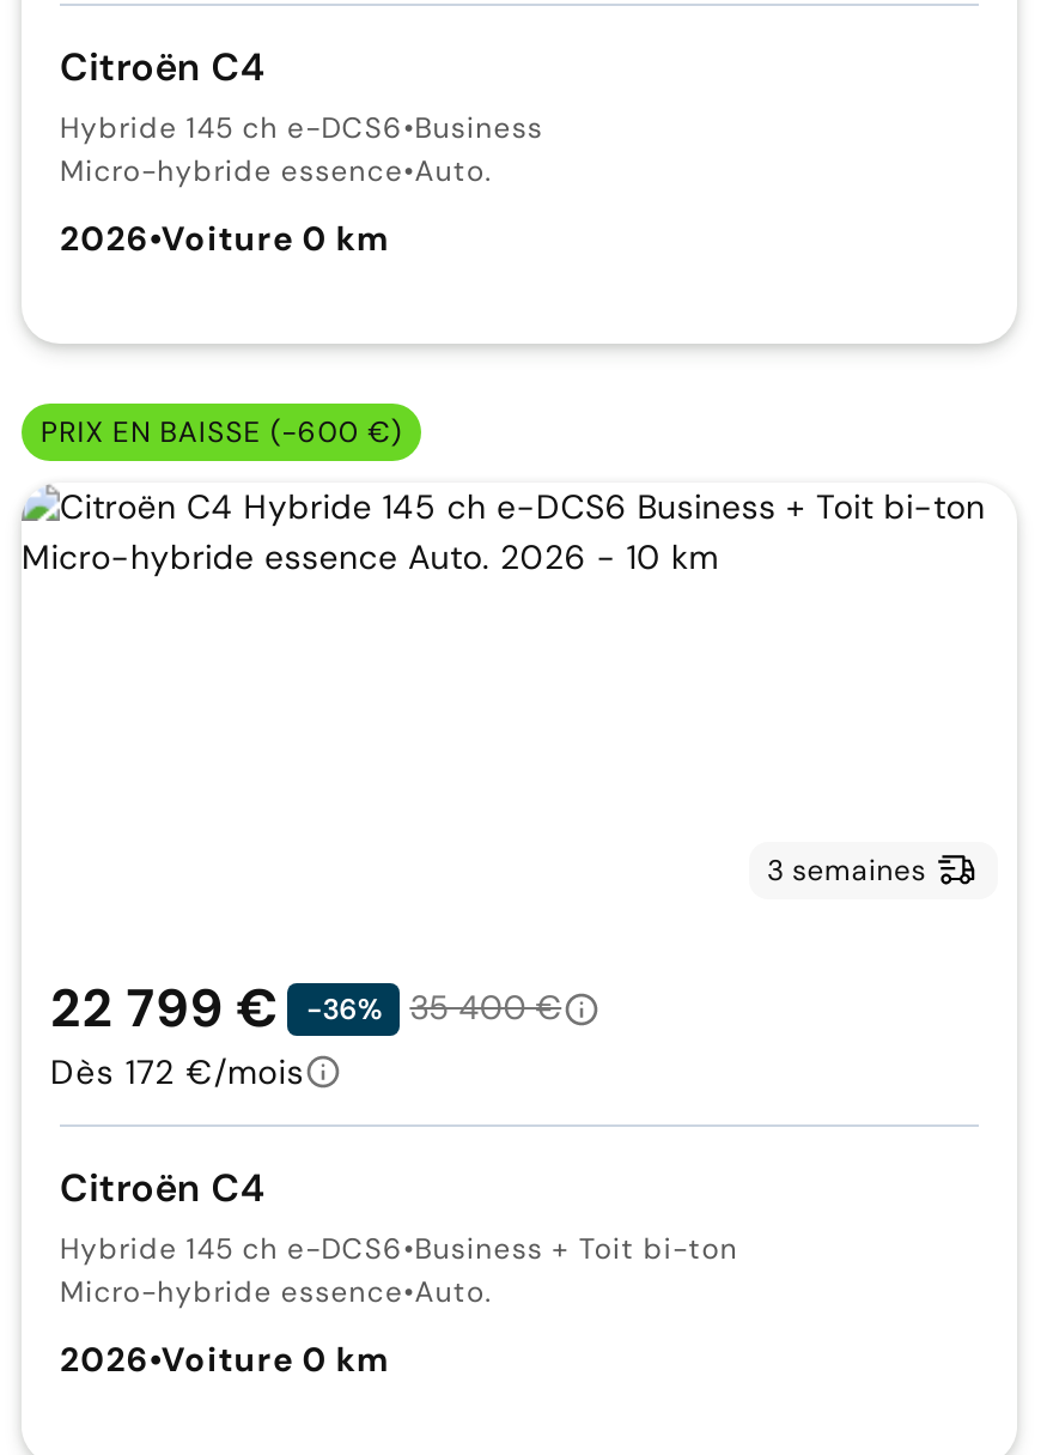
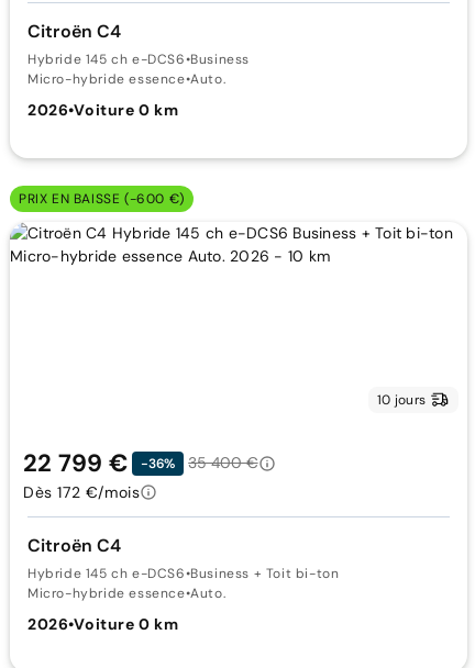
- 3 semaines
+ 10 jours
